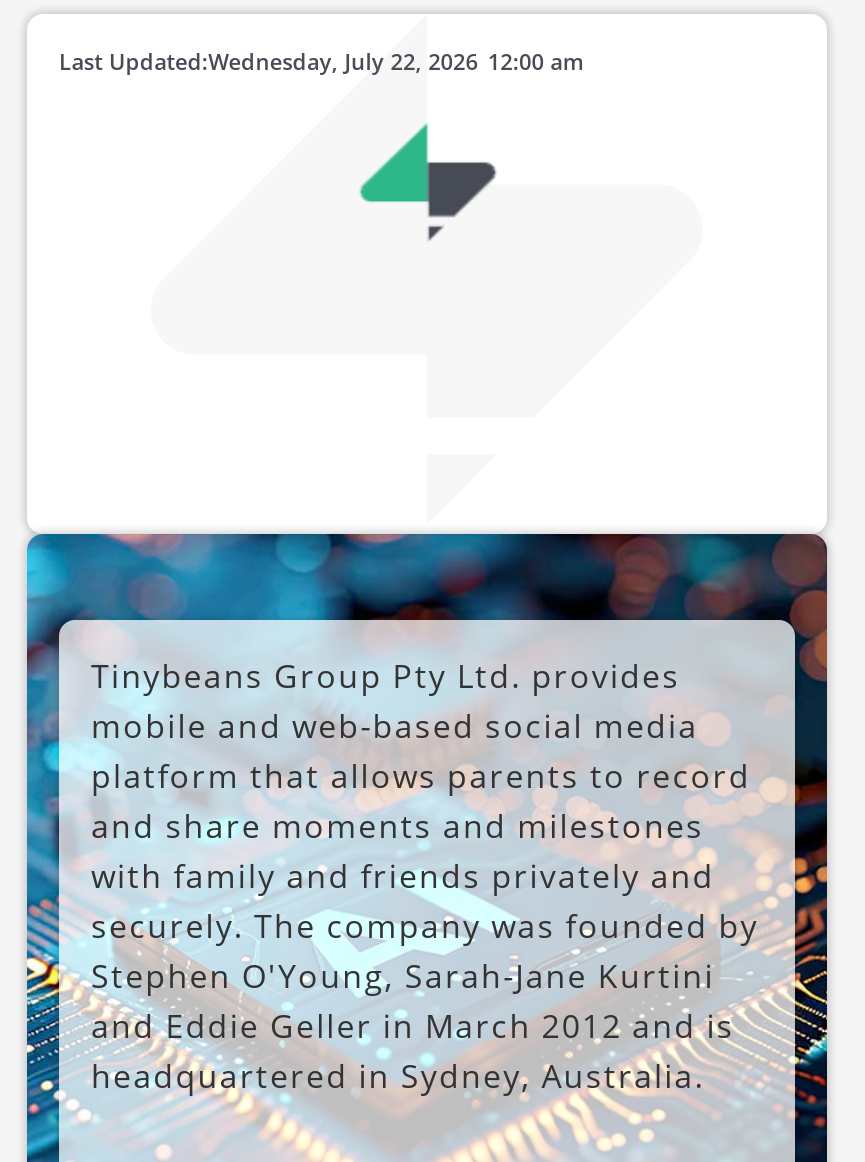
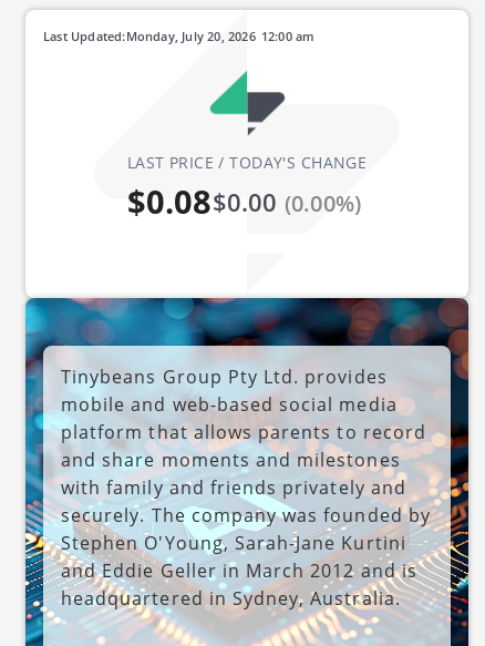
- Wednesday, July 22, 2026
+ Monday, July 20, 2026

+ LAST PRICE / TODAY'S CHANGE
+ $0.08$0.00 (0.00%)
